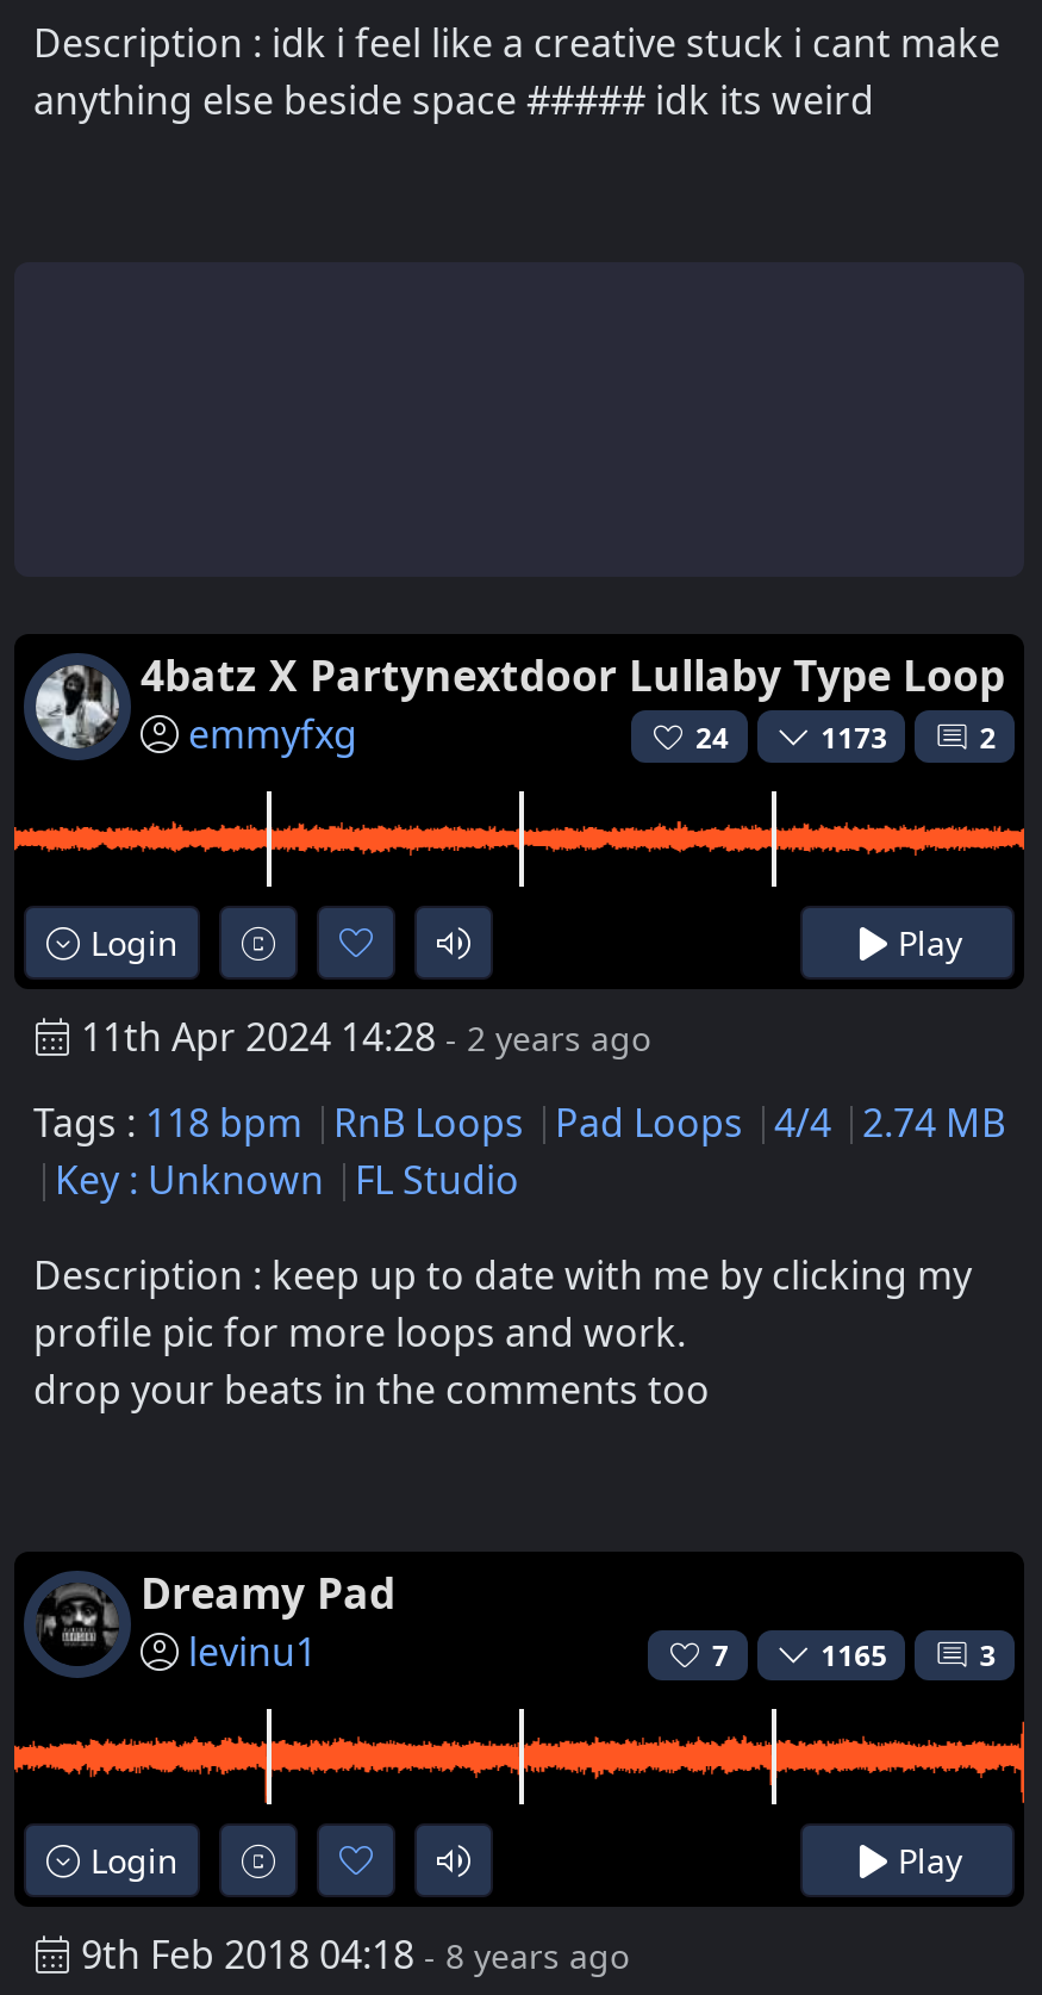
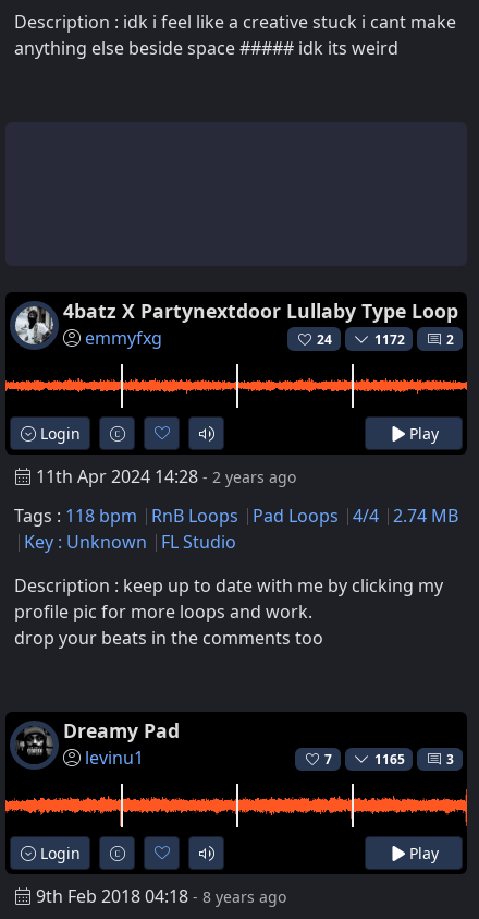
- 1173
+ 1172
